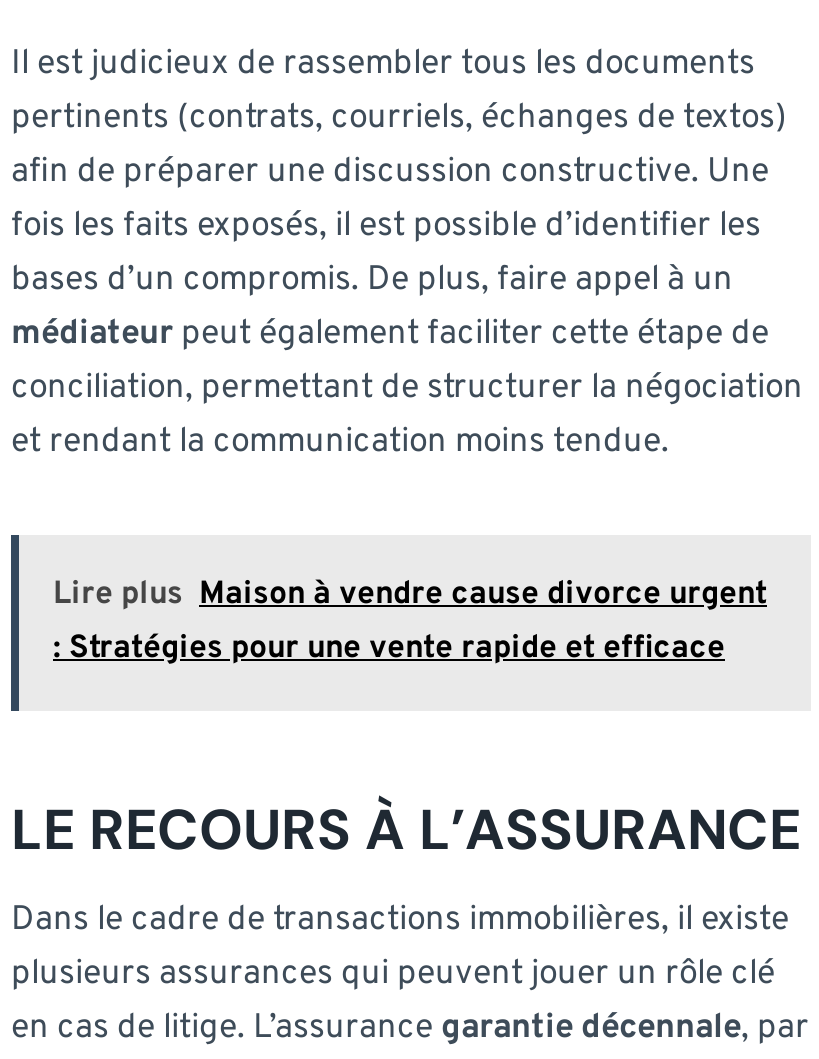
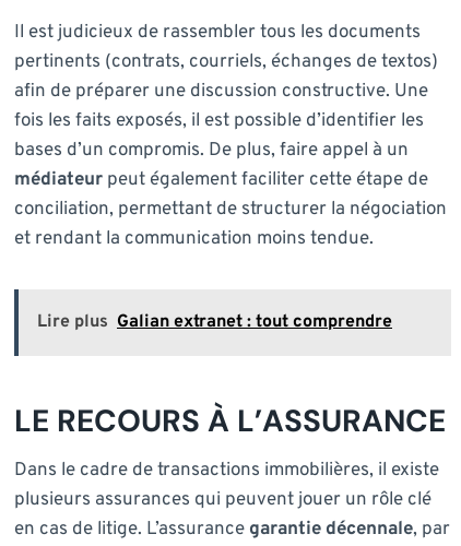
- Lire plus Maison à vendre cause divorce urgent
- : Stratégies pour une vente rapide et efficace
+ Lire plus Galian extranet : tout comprendre
